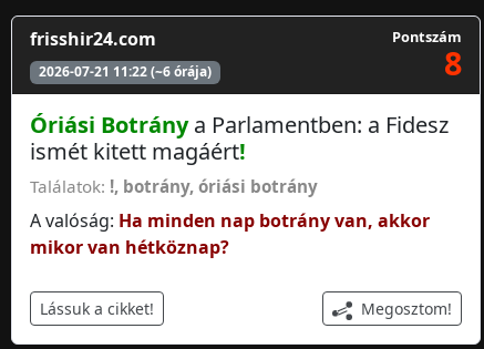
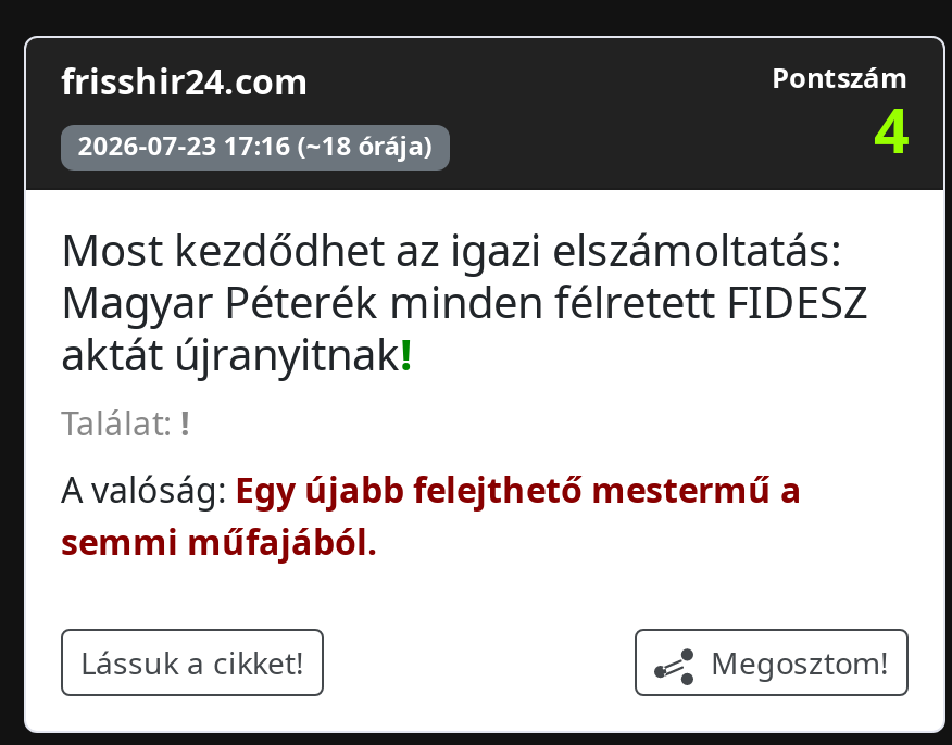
- 8
+ 4

- 2026-07-21 11:22 (~6 órája)
+ 2026-07-23 17:16 (~18 órája)

- Óriási Botrány a Parlamentben: a Fidesz
- ismét kitett magáért!
- Találatok:!, botrány, óriási botrány
+ Most kezdődhet az igazi elszámoltatás:
+ Magyar Péterék minden félretett FIDESZ
+ aktát újranyitnak!
+ Találat:!

- A valóság: Ha minden nap botrány van, akkor
- mikor van hétköznap?
+ A valóság: Egy újabb felejthető mestermű a
+ semmi műfajából.
